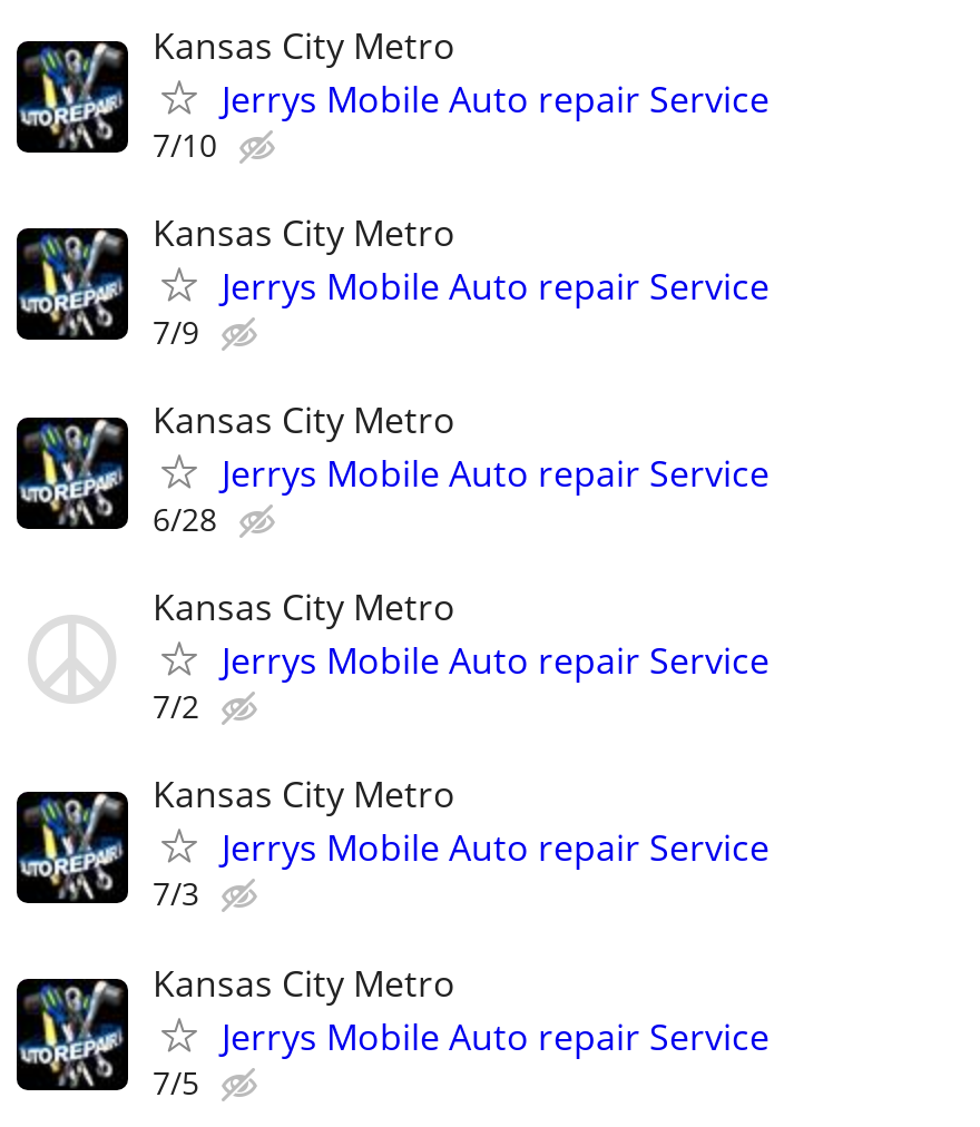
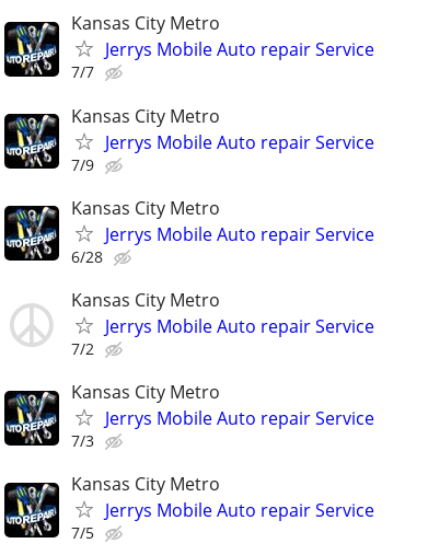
- 7/10
+ 7/7
